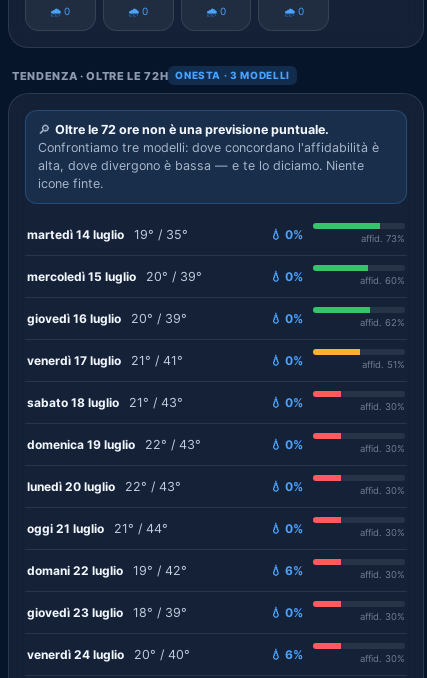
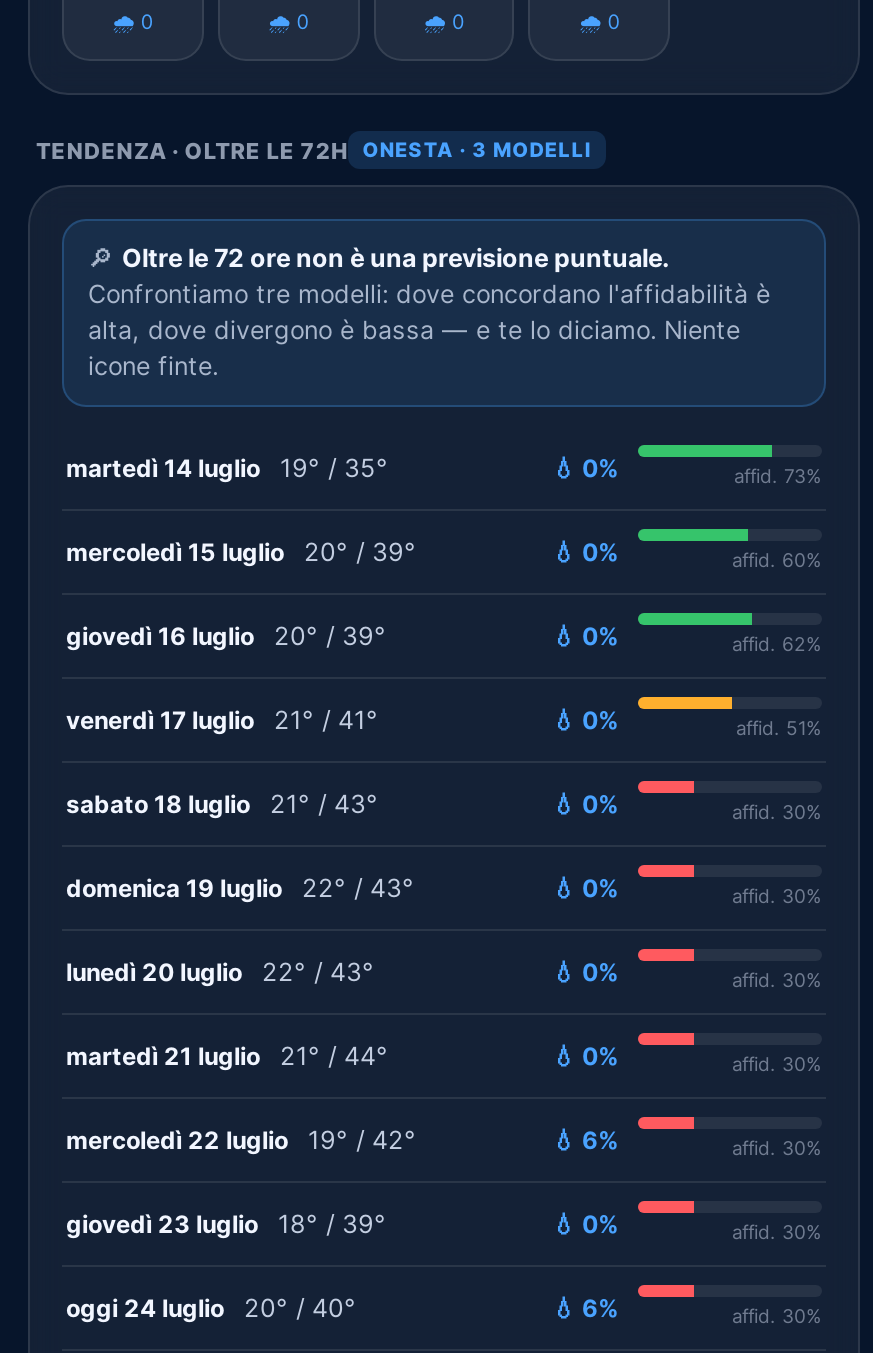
- oggi 21 luglio
+ martedì 21 luglio

- domani 22 luglio
+ mercoledì 22 luglio

- venerdì 24 luglio
+ oggi 24 luglio
